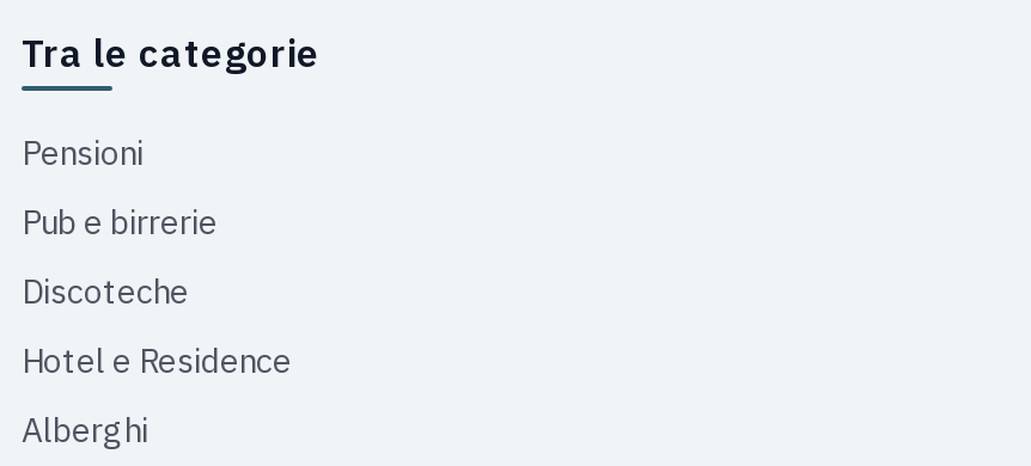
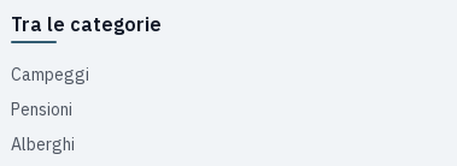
+ Campeggi

moved down: Pensioni

- Pub e birrerie
- Discoteche
- Hotel e Residence
